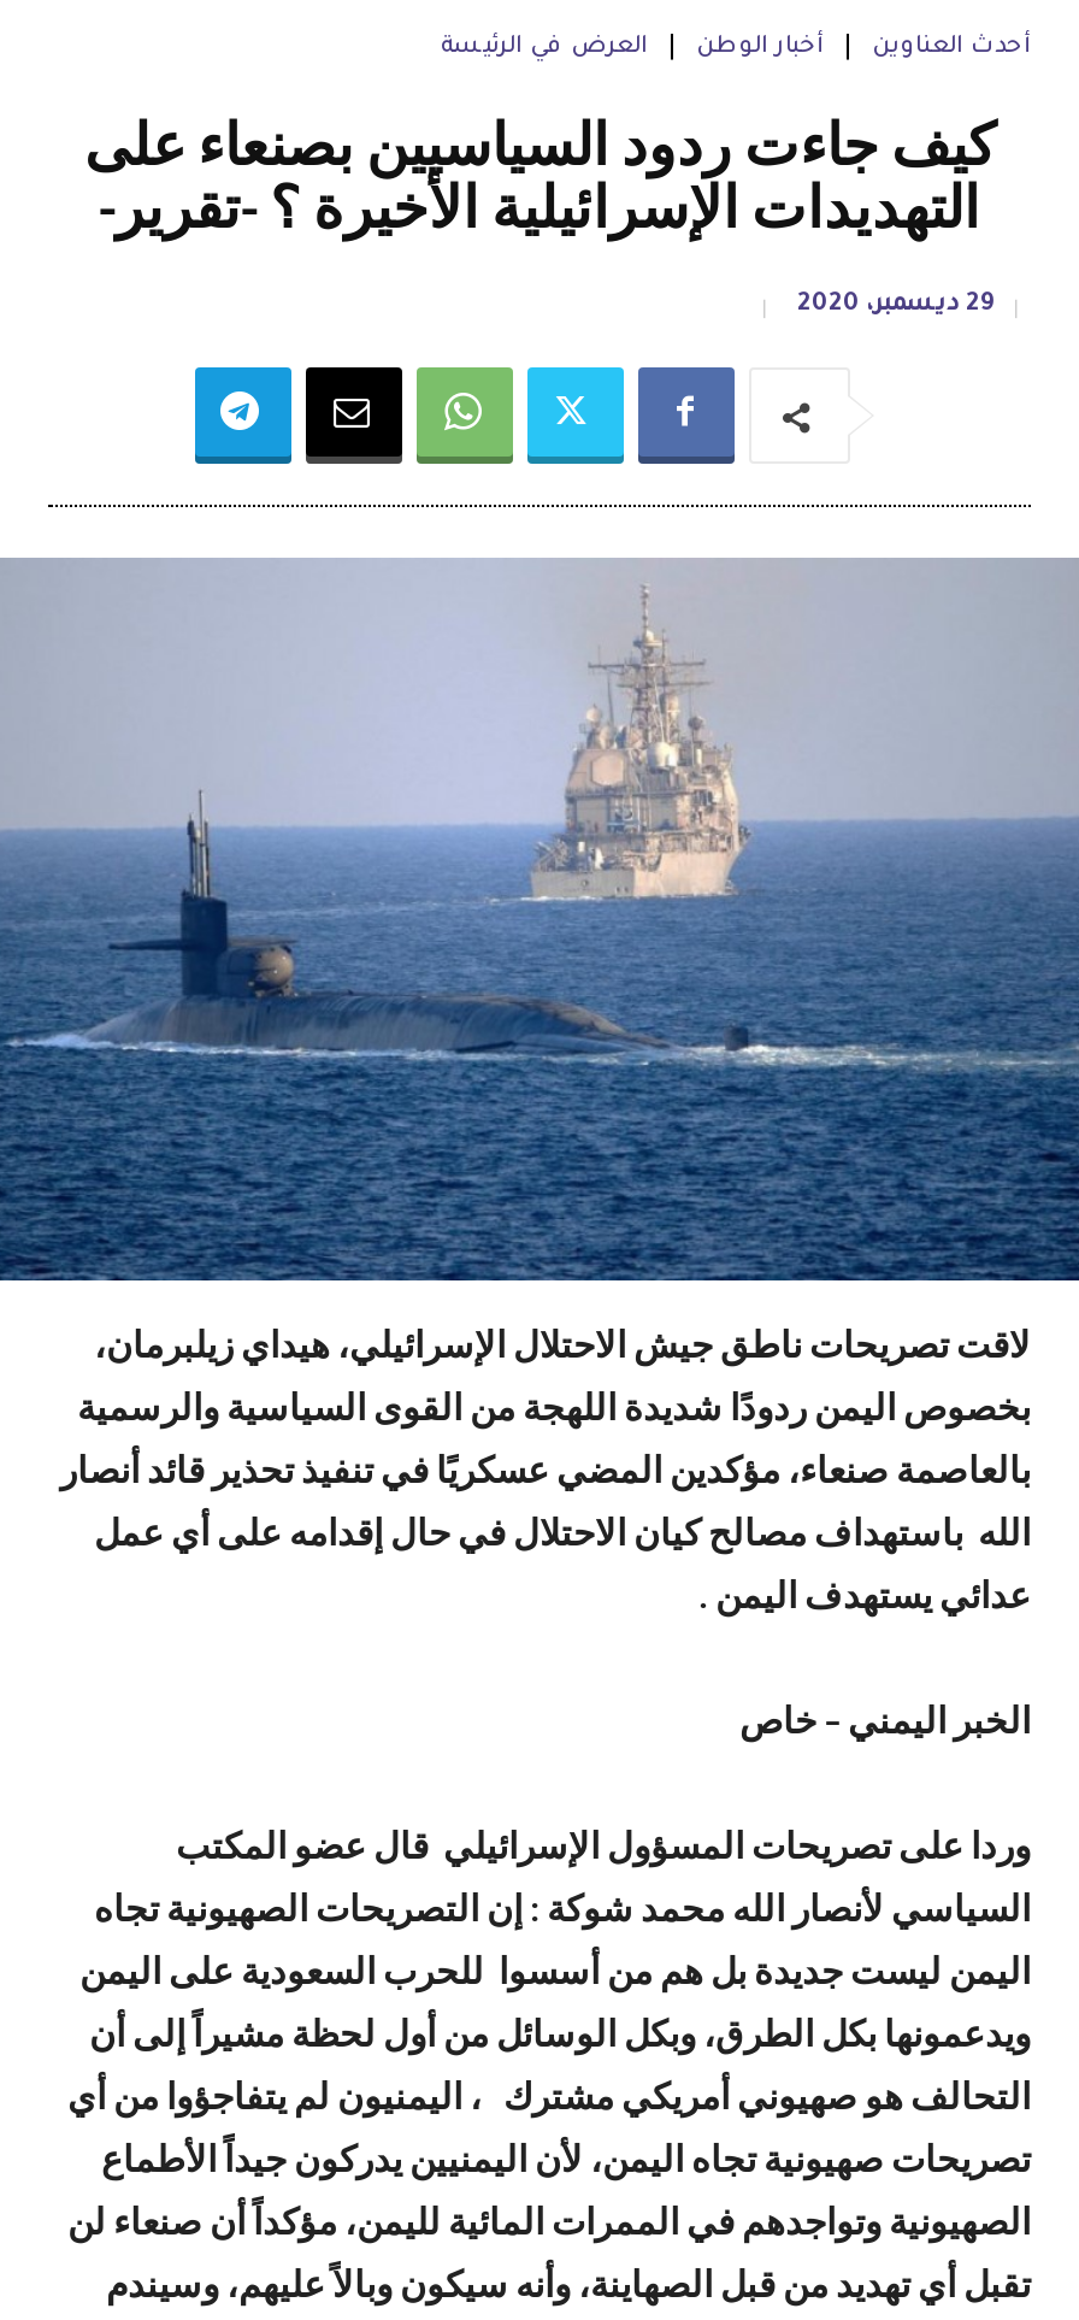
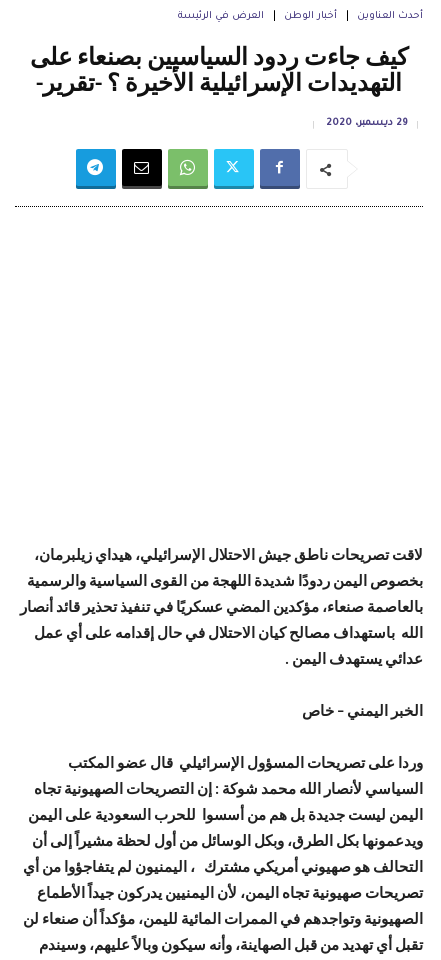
- [image]
